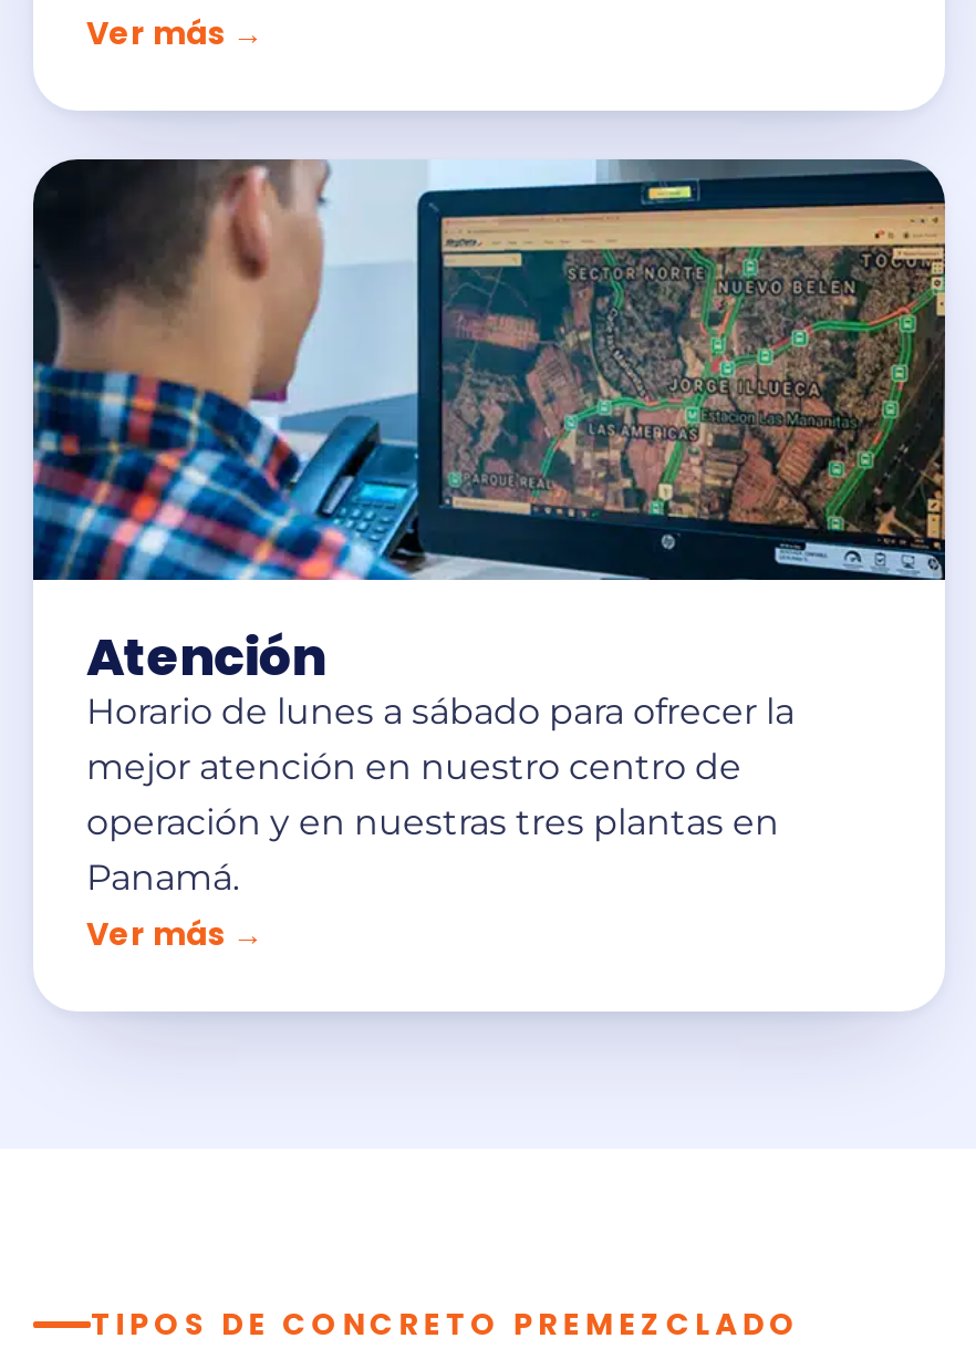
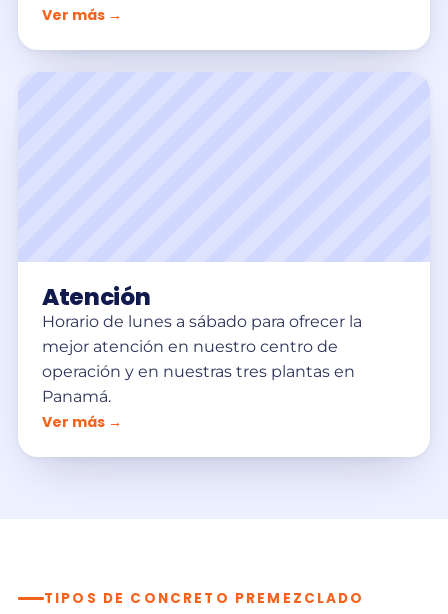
- [image]
